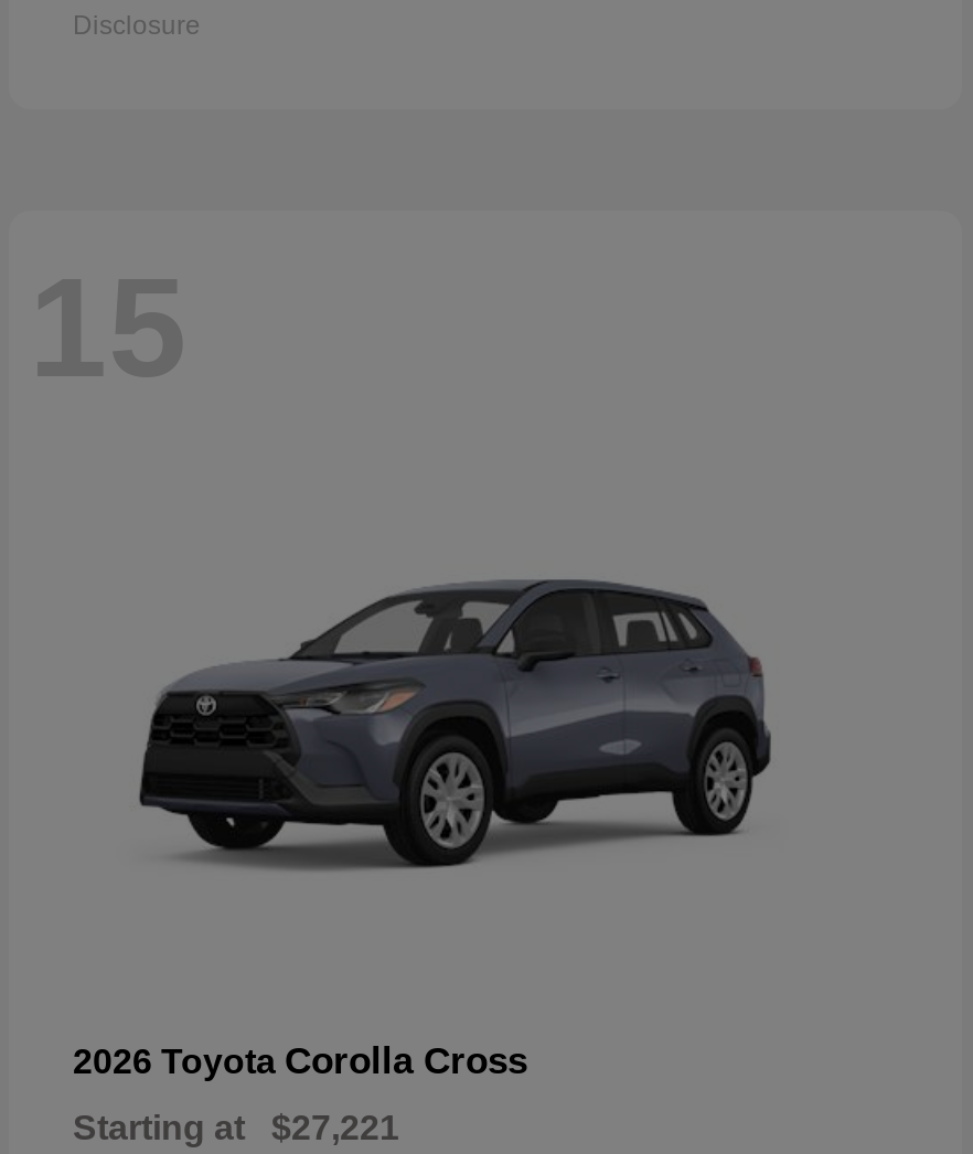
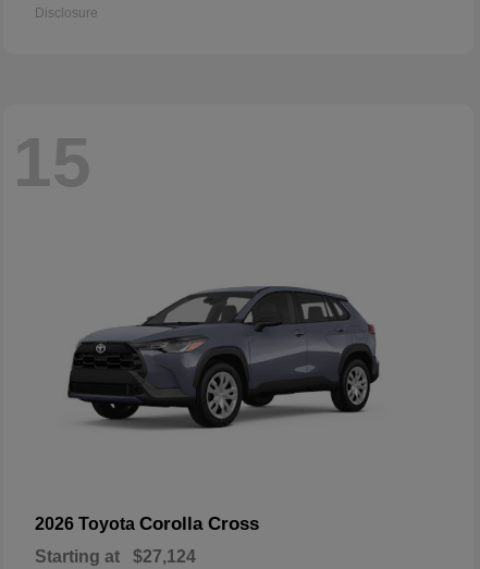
- Starting at $27,221
+ Starting at $27,124
